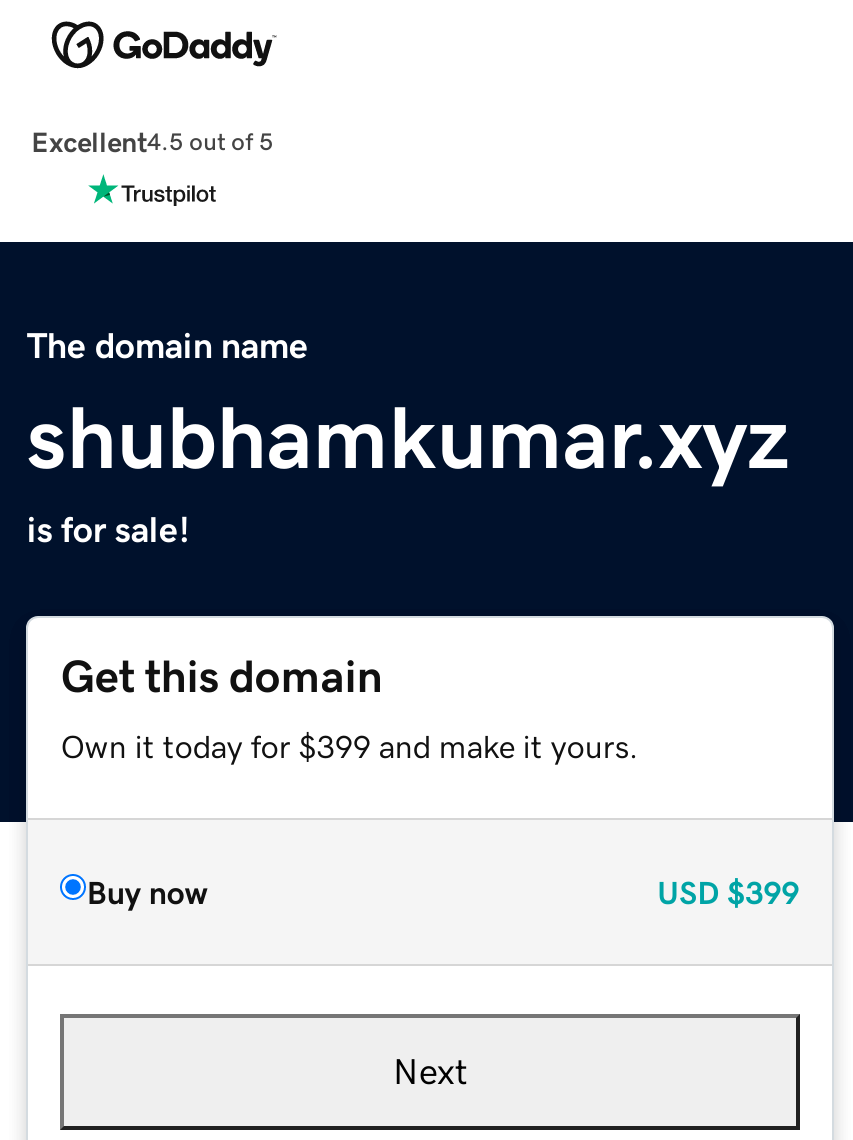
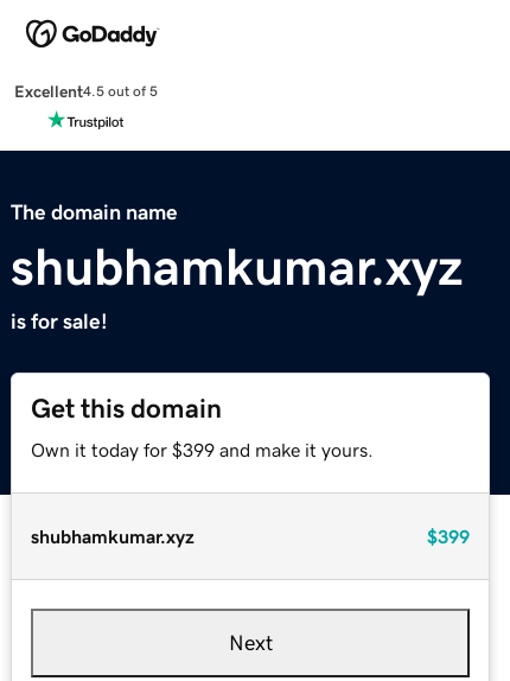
- Buy now
- USD $399
+ shubhamkumar.xyz
+ $399
